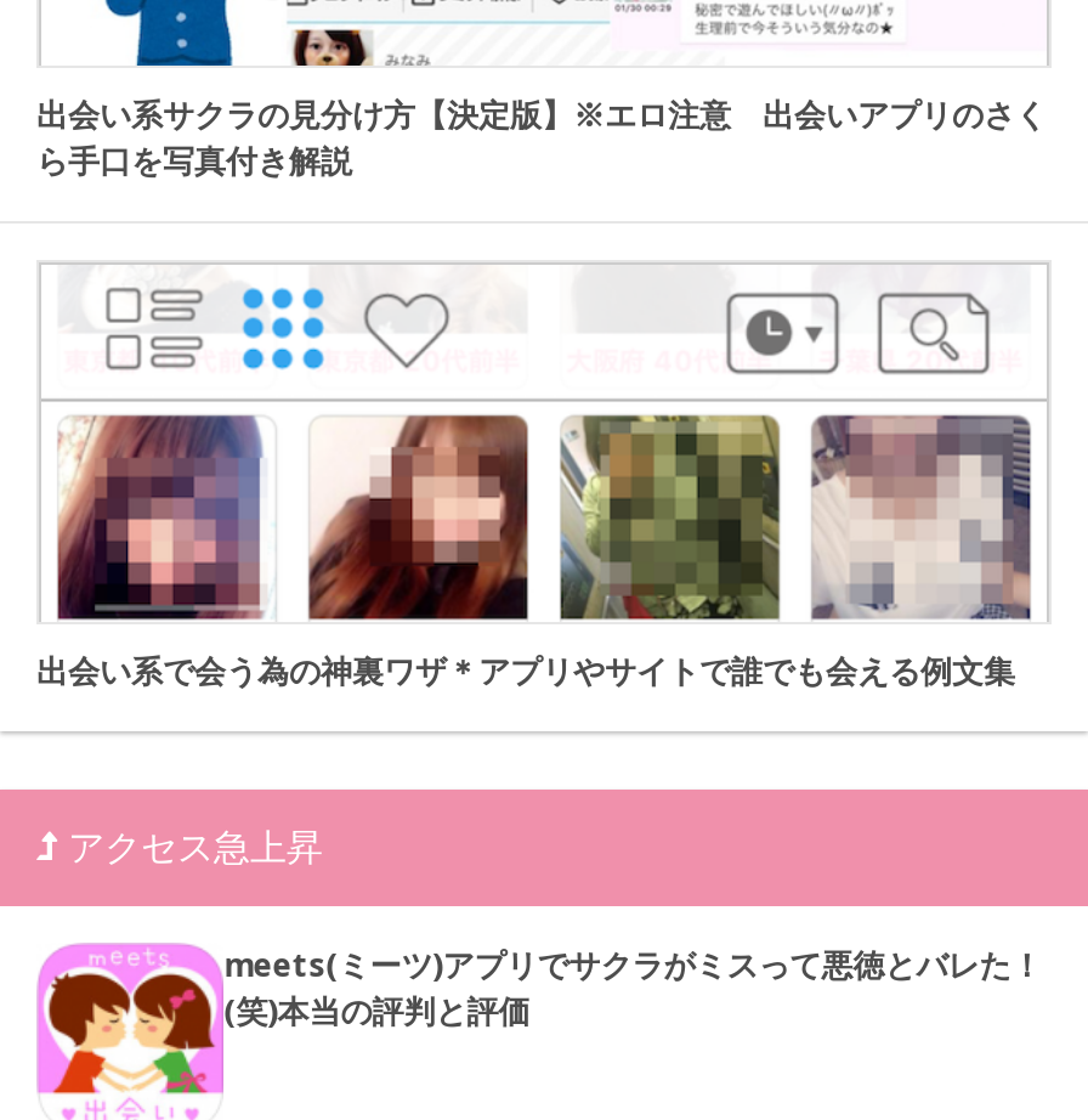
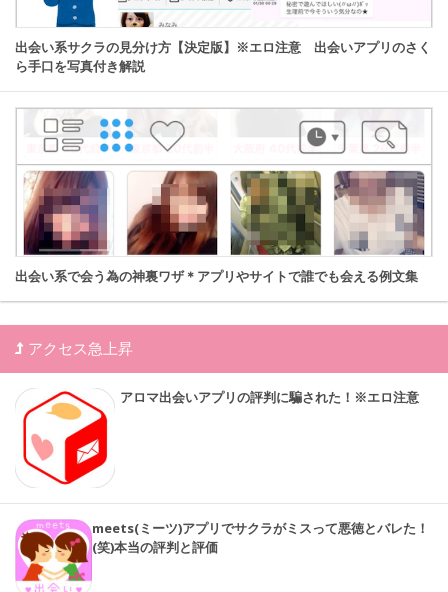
+ [image]
+ アロマ出会いアプリの評判に騙された！※エロ注意
